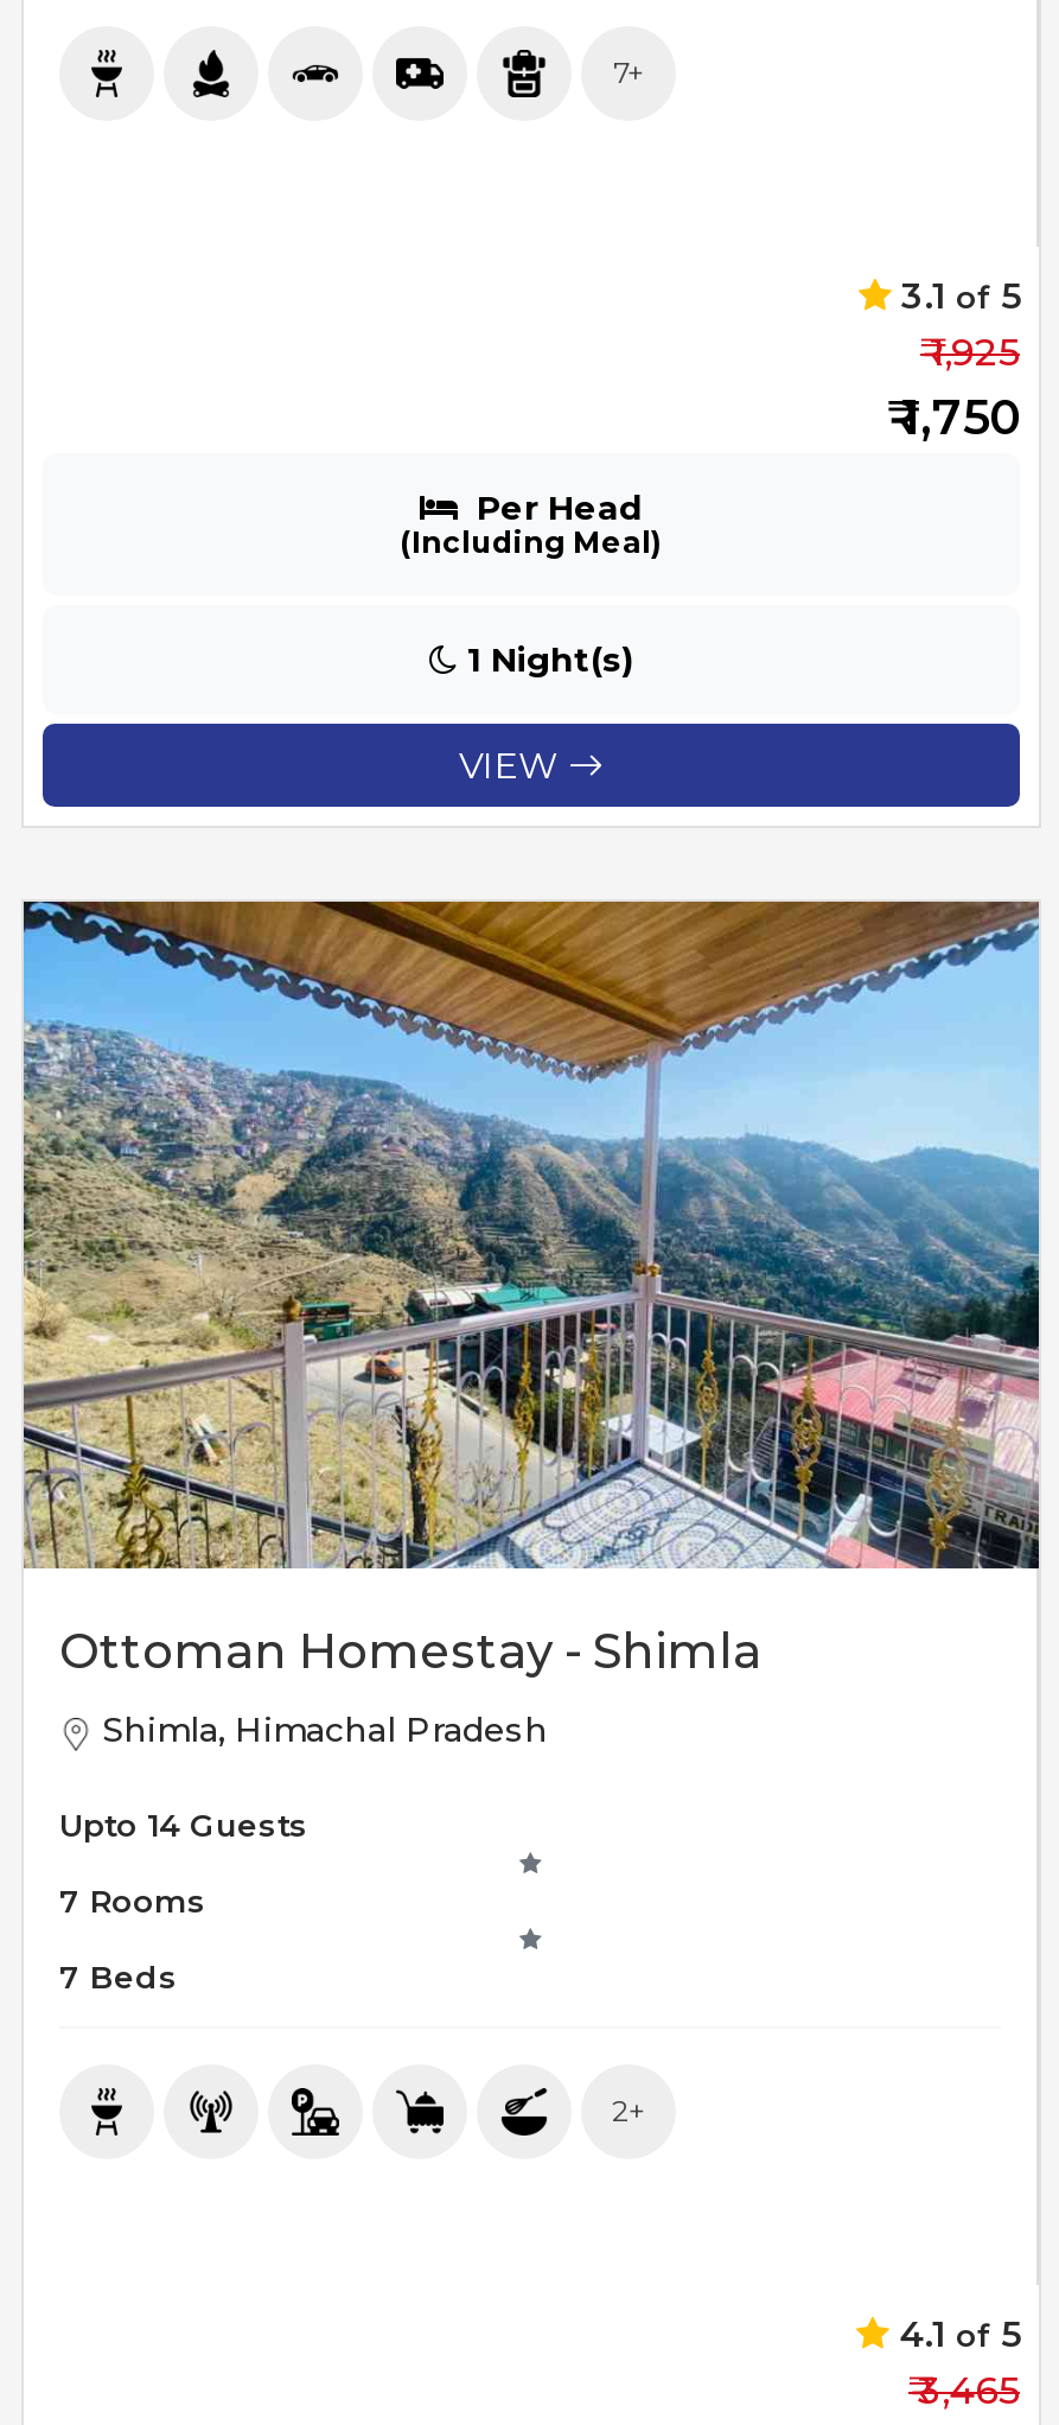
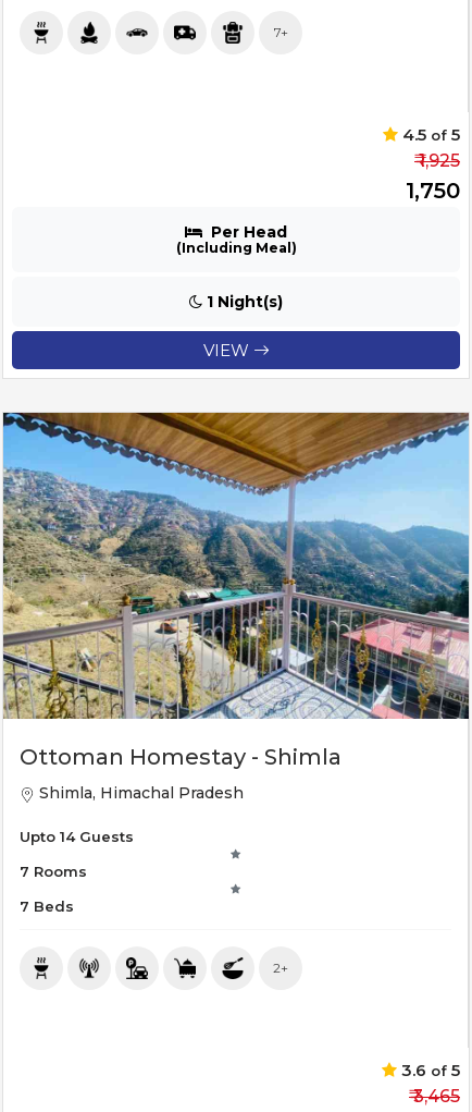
- 3.1 of 5
+ 4.5 of 5

- 4.1 of 5
+ 3.6 of 5
